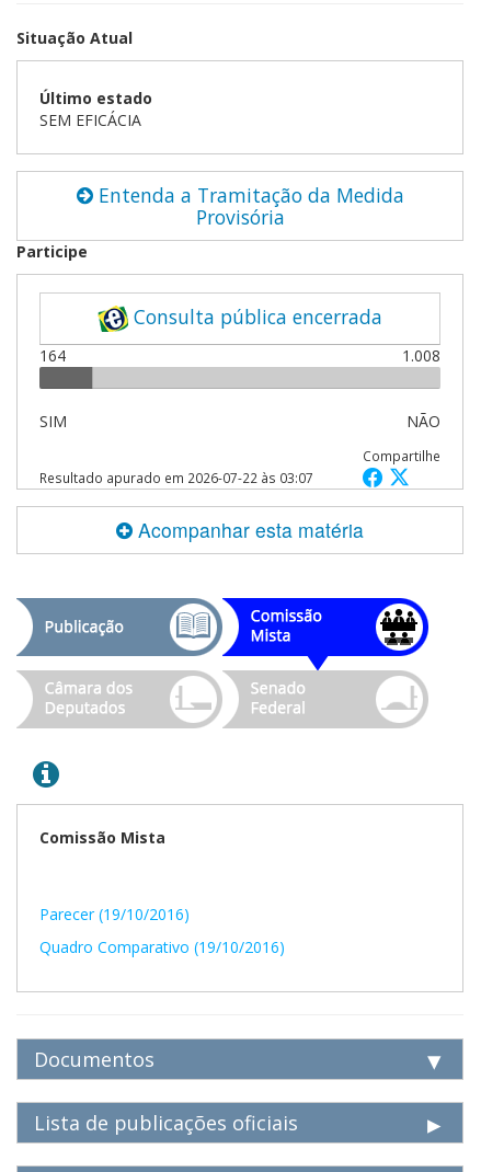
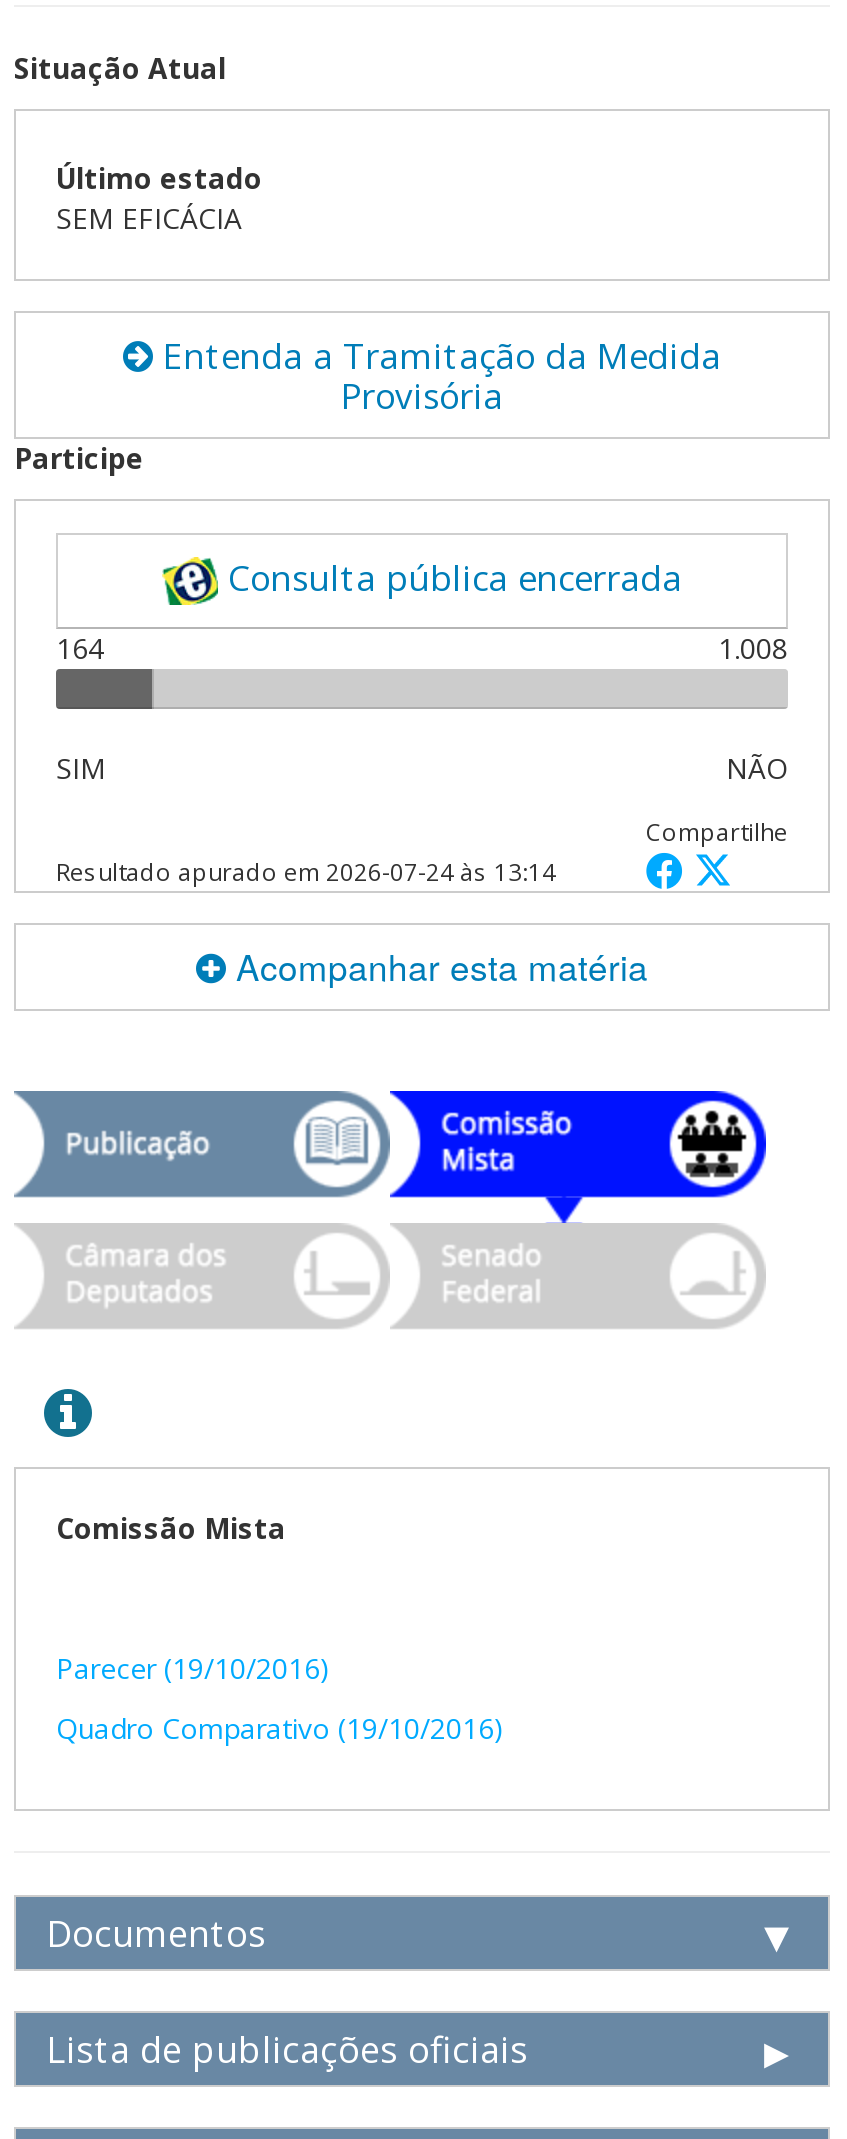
- Resultado apurado em 2026-07-22 às 03:07
+ Resultado apurado em 2026-07-24 às 13:14
